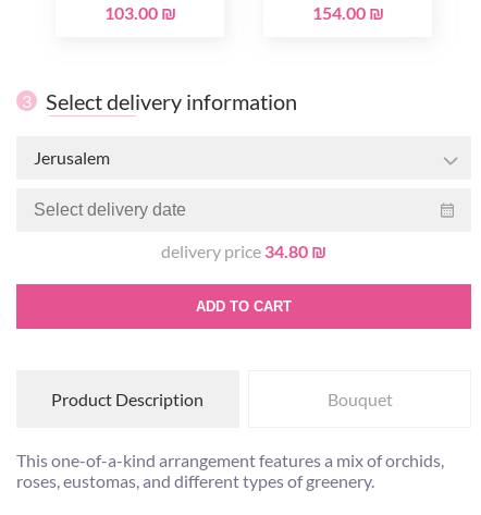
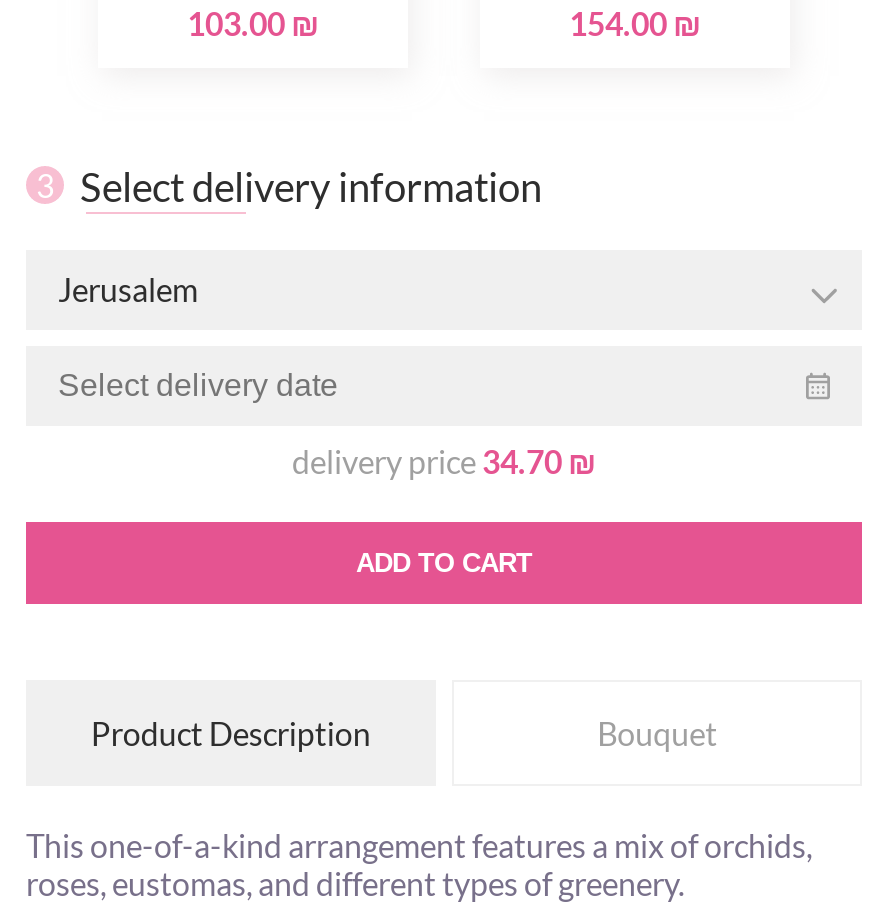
- delivery price 34.80 ₪
+ delivery price 34.70 ₪
